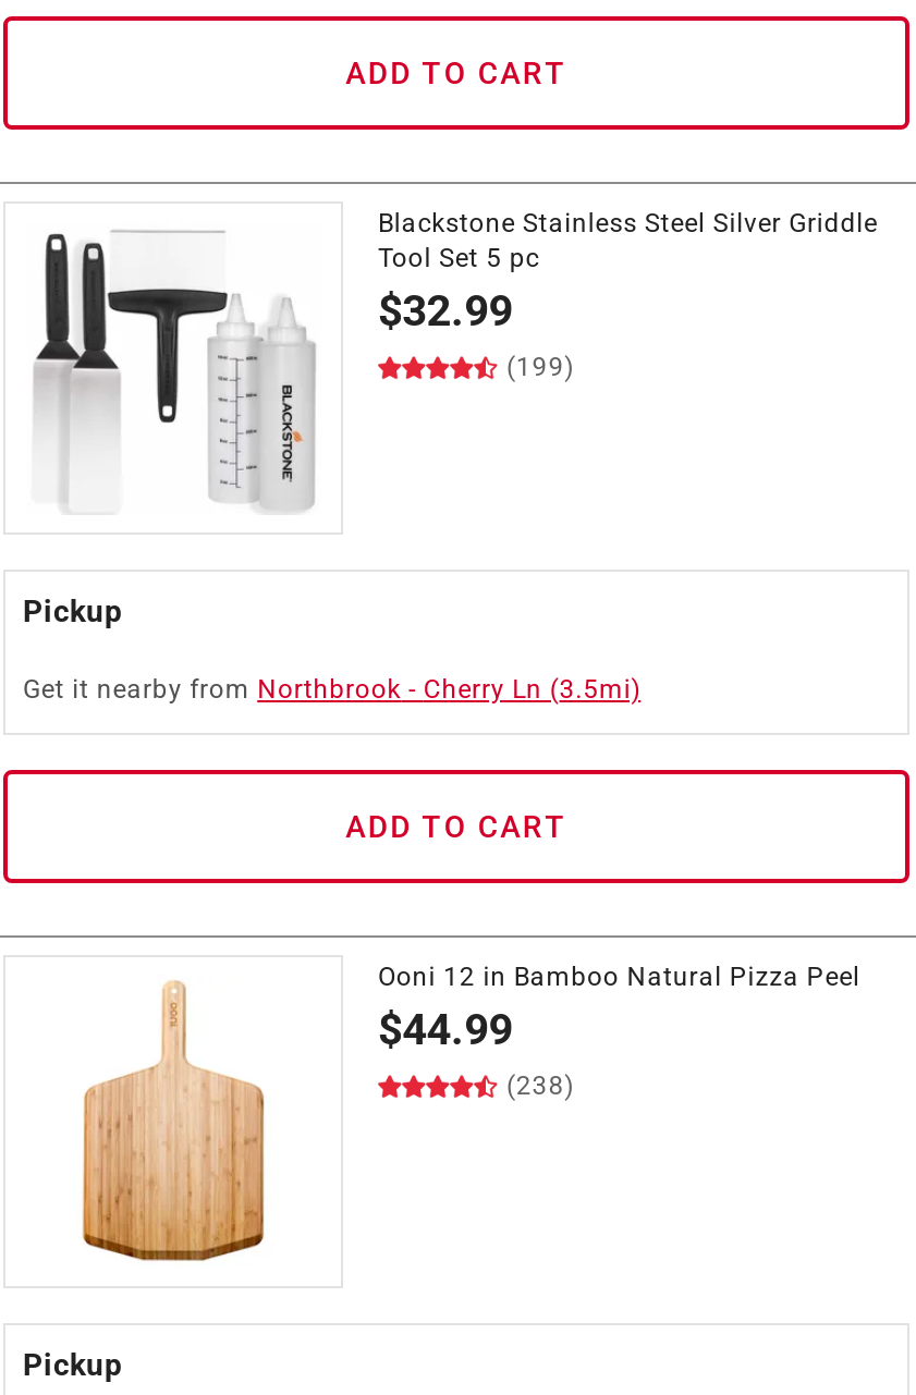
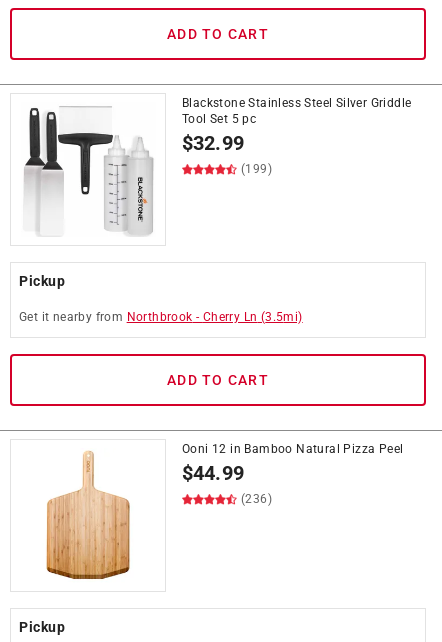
- (238)
+ (236)
